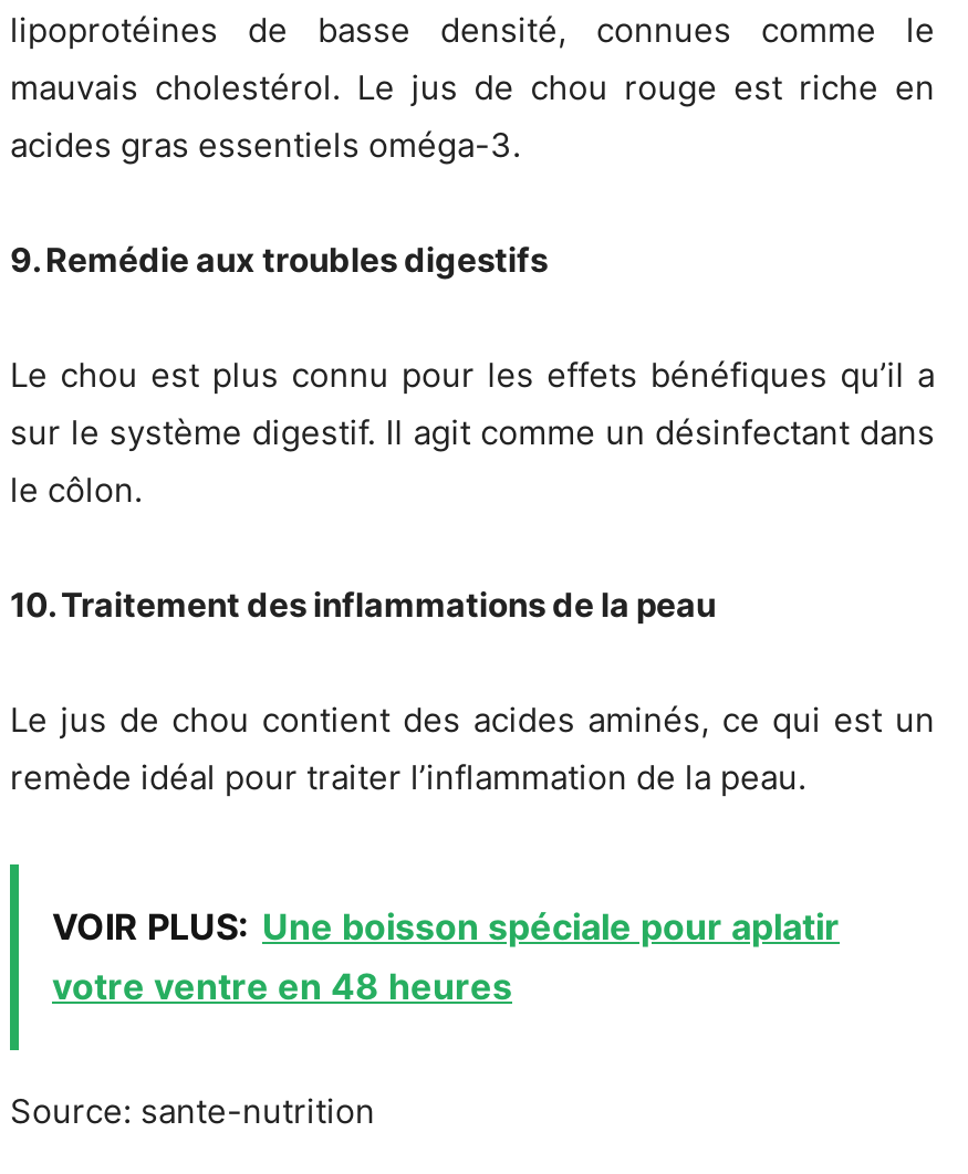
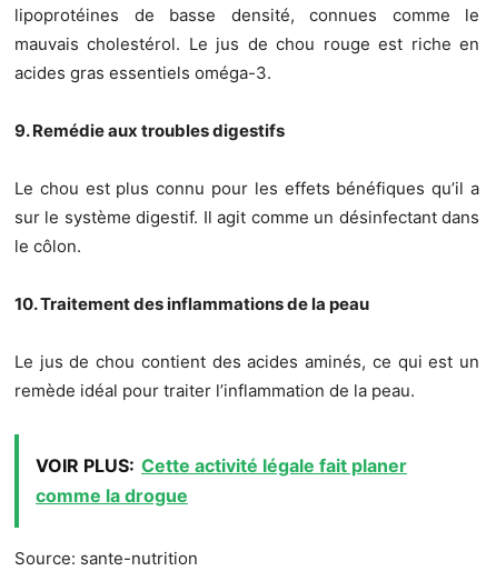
- VOIR PLUS: Une boisson spéciale pour aplatir
- votre ventre en 48 heures
+ VOIR PLUS: Cette activité légale fait planer
+ comme la drogue
